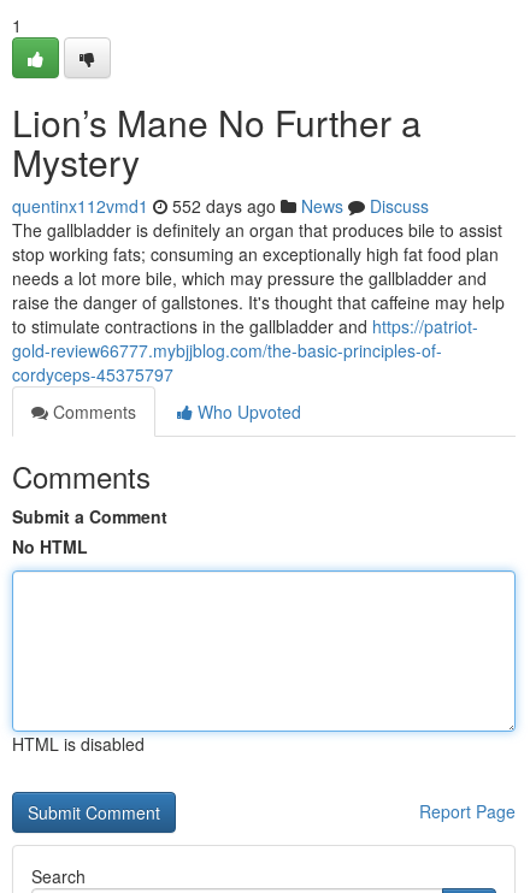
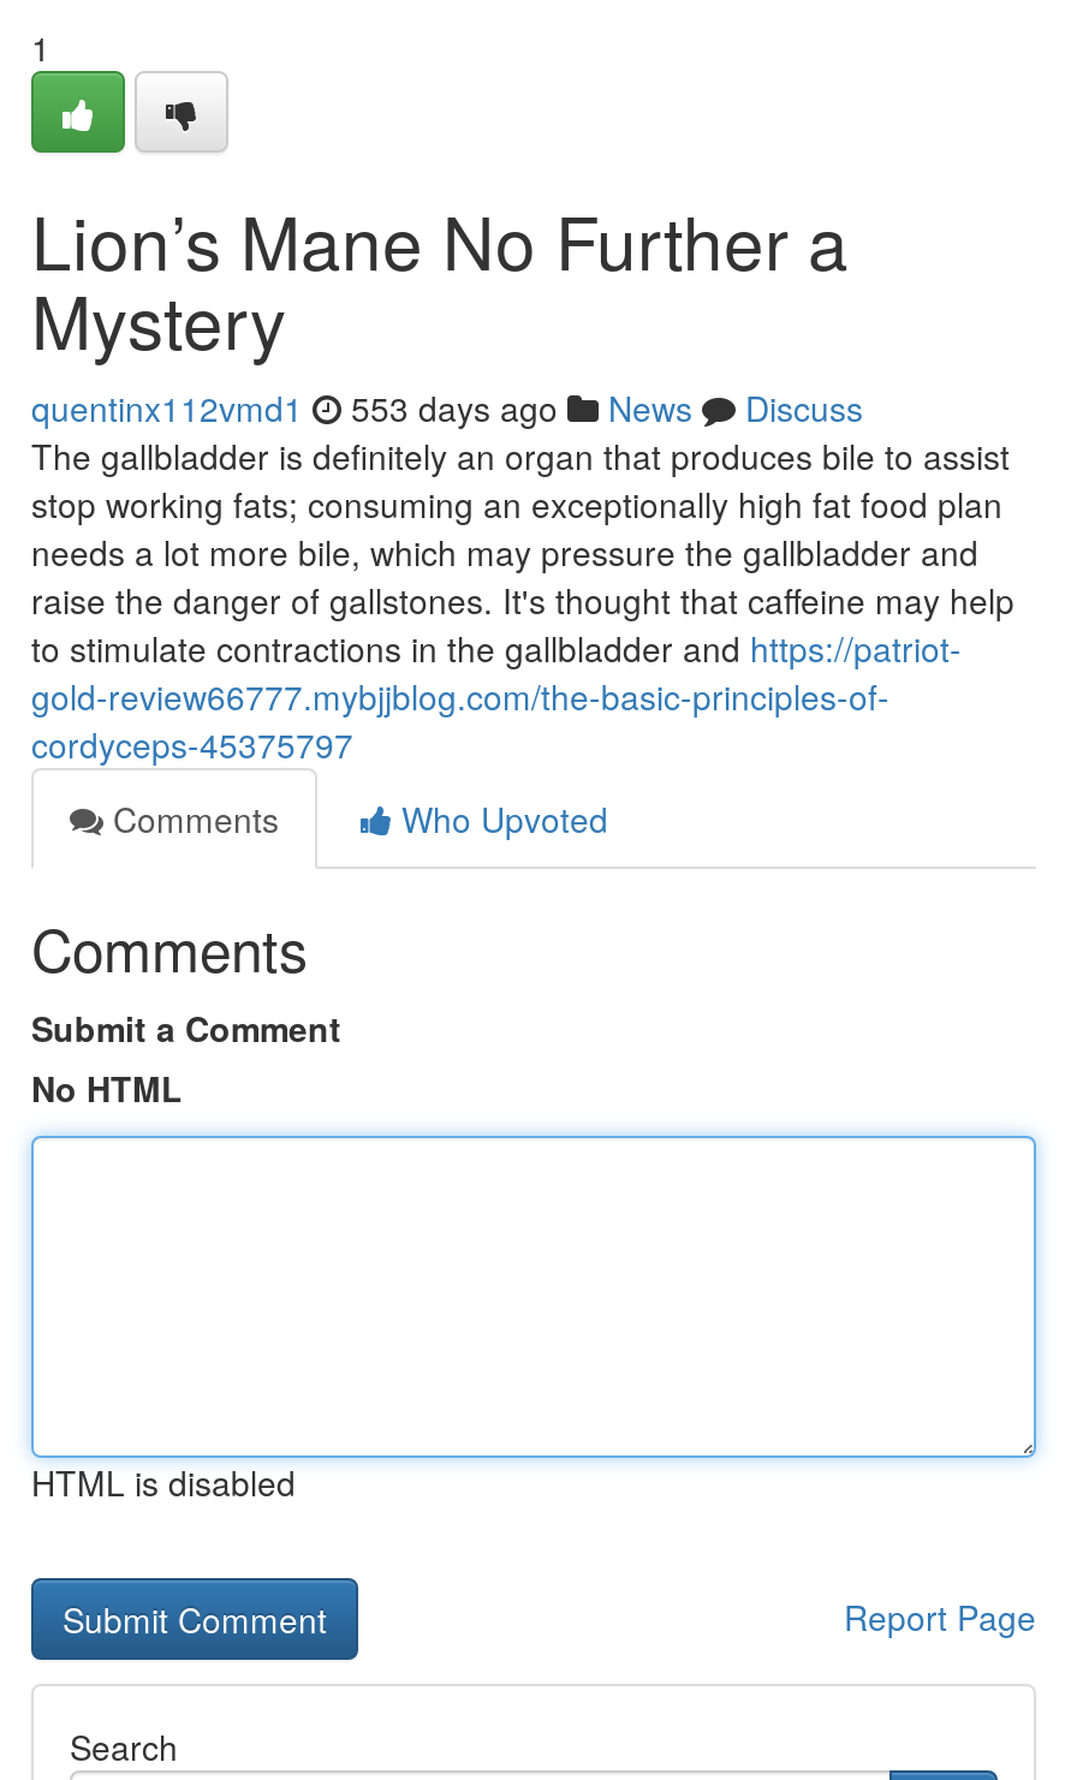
- quentinx112vmd1 552 days ago News Discuss
+ quentinx112vmd1 553 days ago News Discuss
